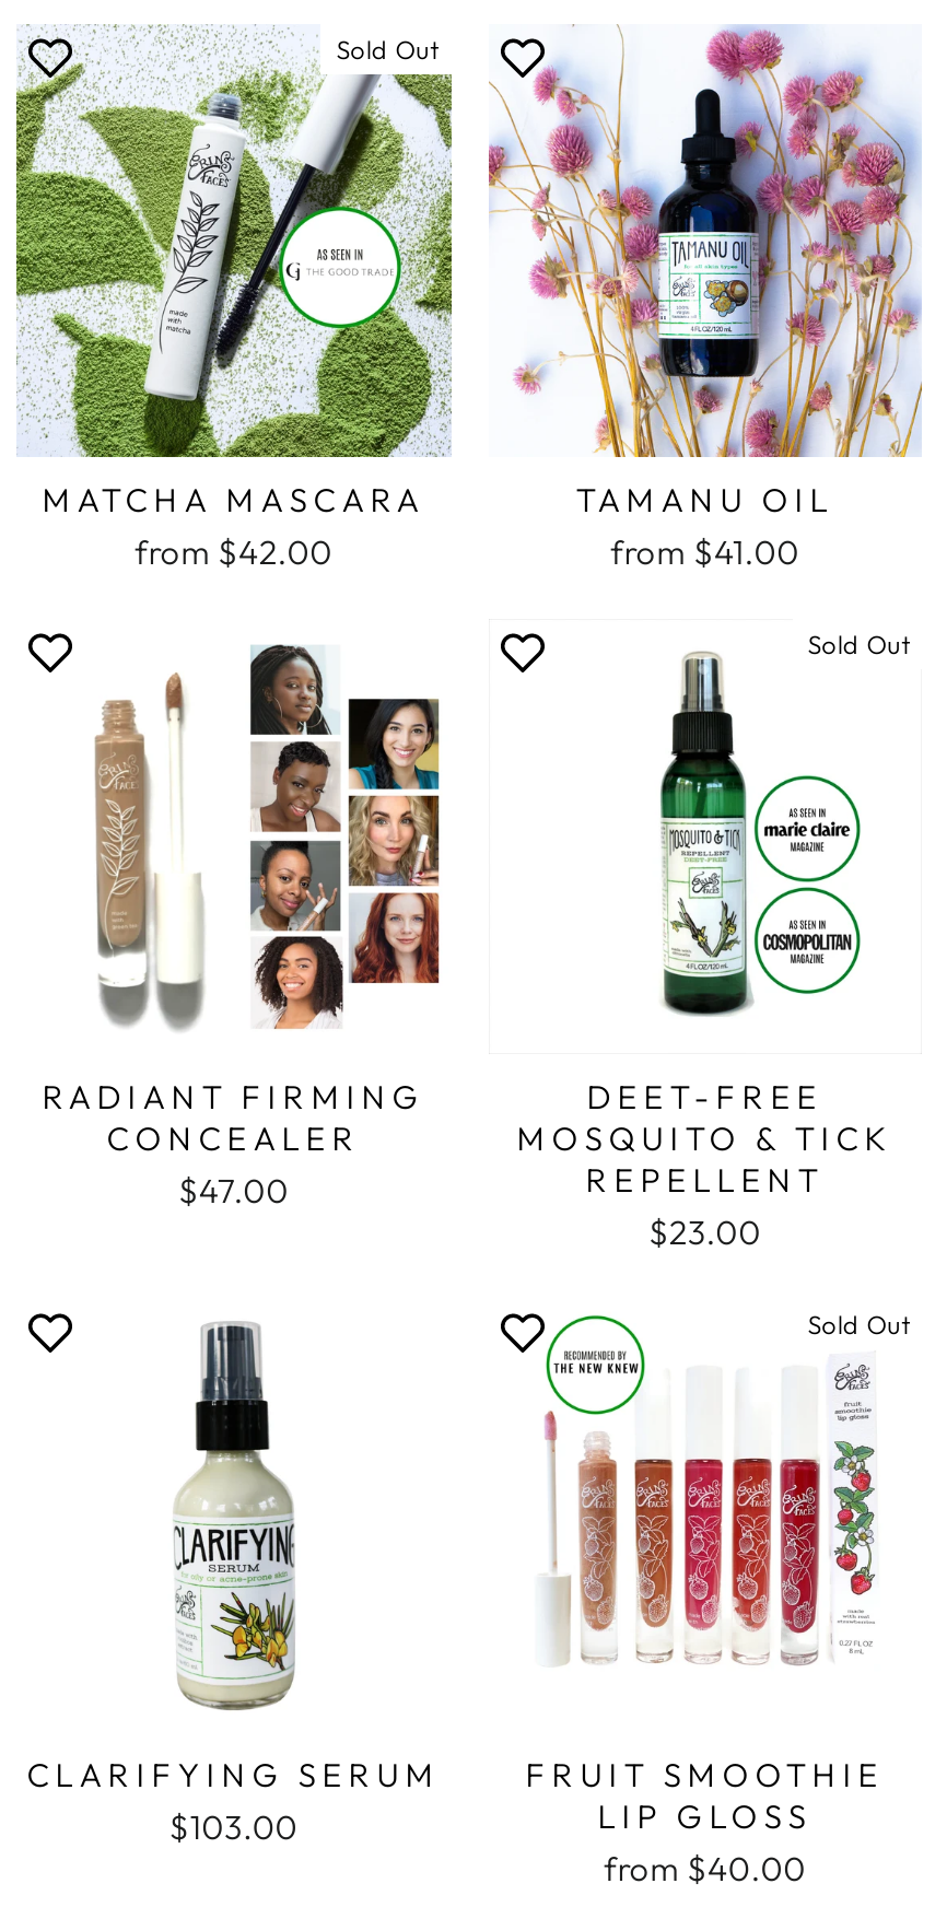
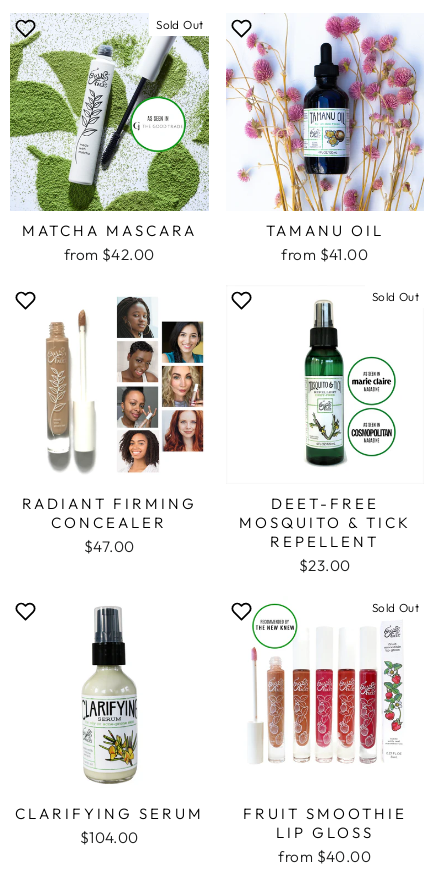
- $103.00
+ $104.00
